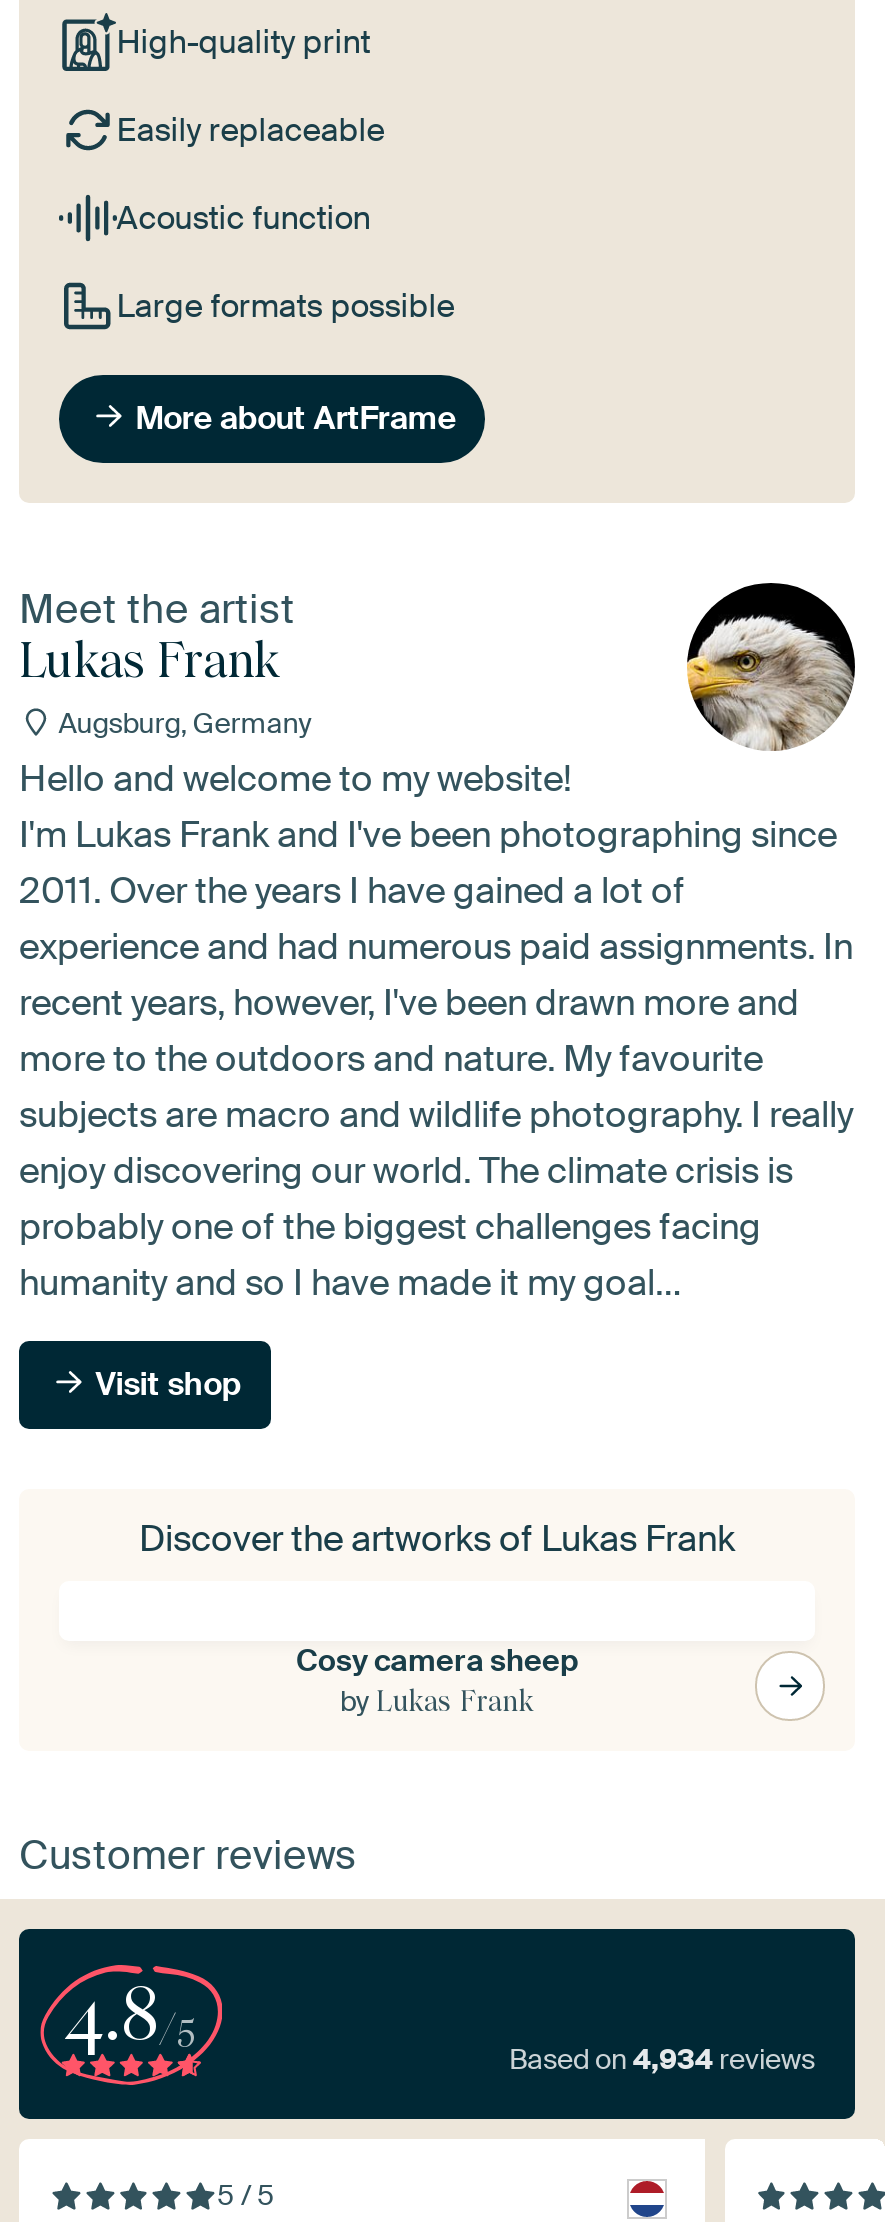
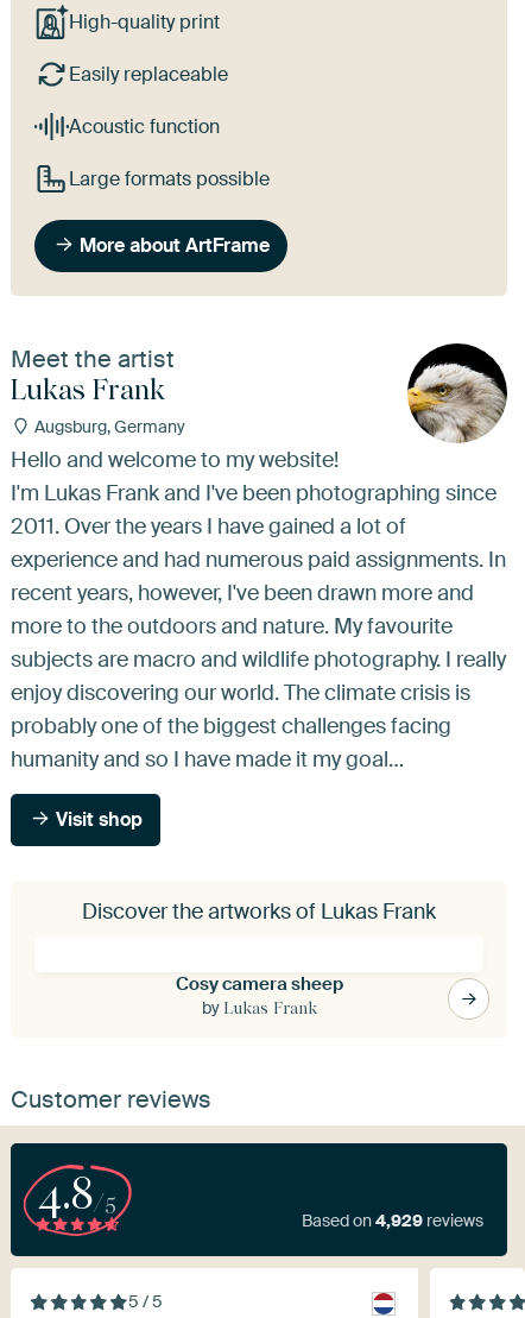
- Based on 4,934 reviews
+ Based on 4,929 reviews
